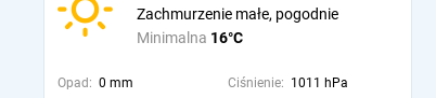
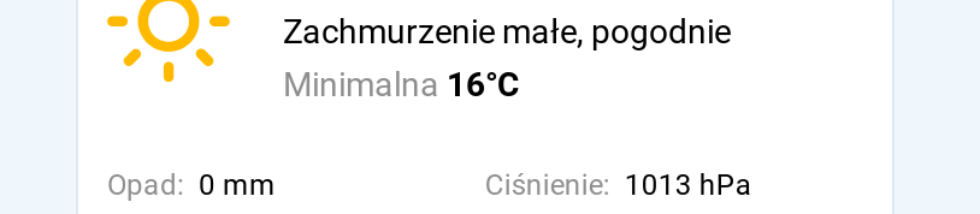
- Ciśnienie: 1011 hPa
+ Ciśnienie: 1013 hPa
